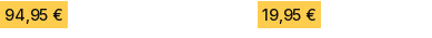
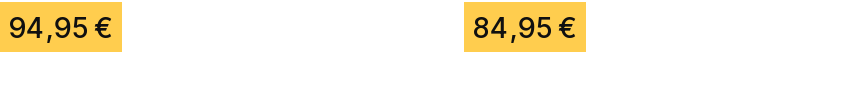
- 19,95 €
+ 84,95 €
